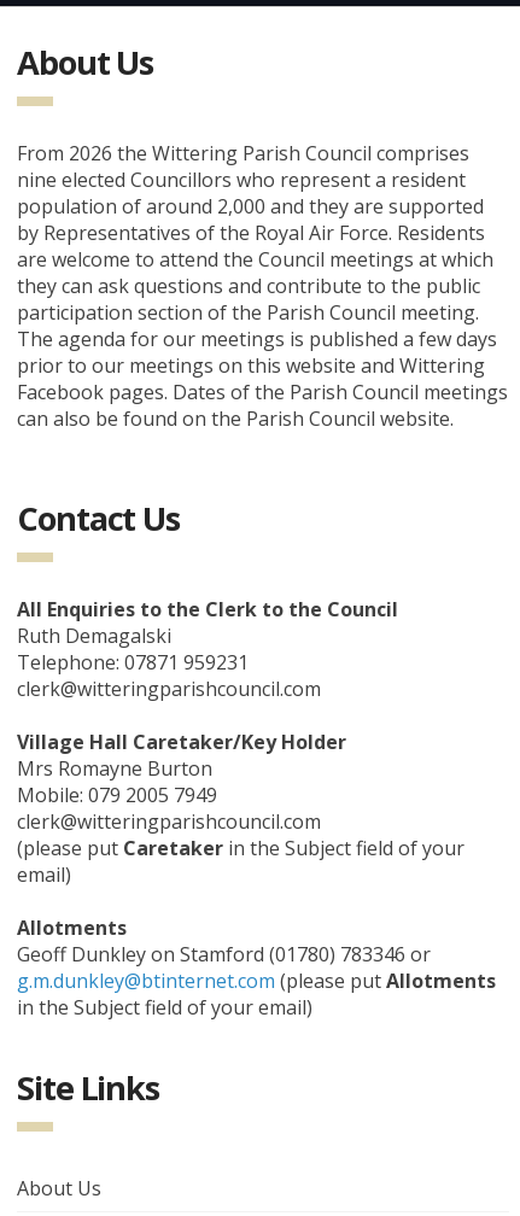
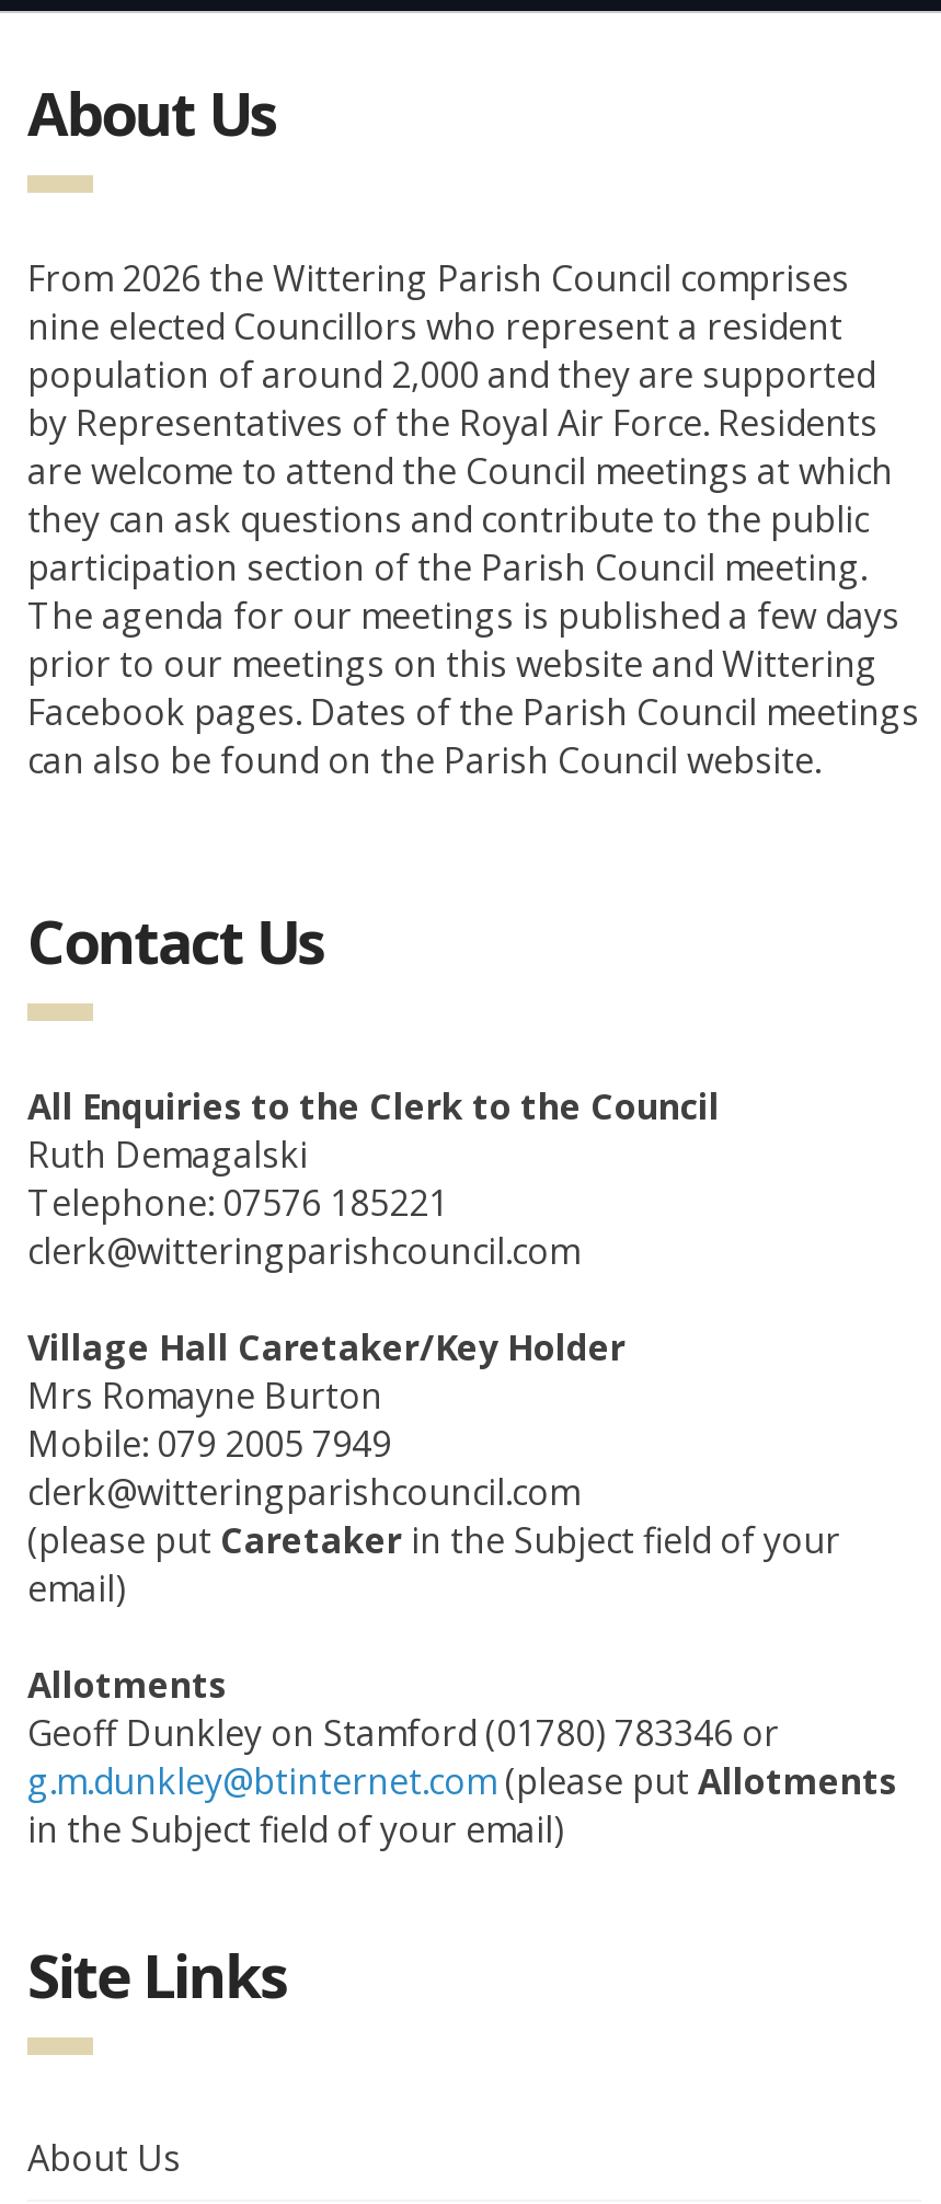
- Telephone: 07871 959231
+ Telephone: 07576 185221
